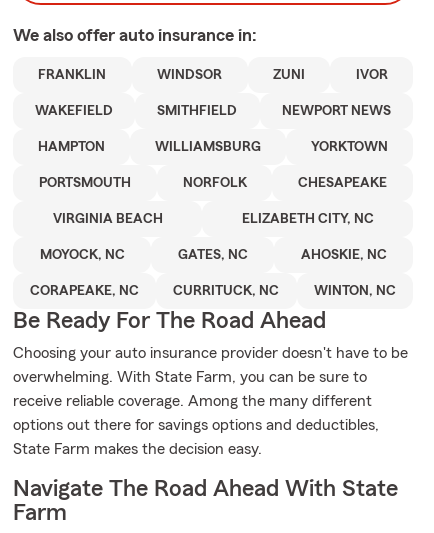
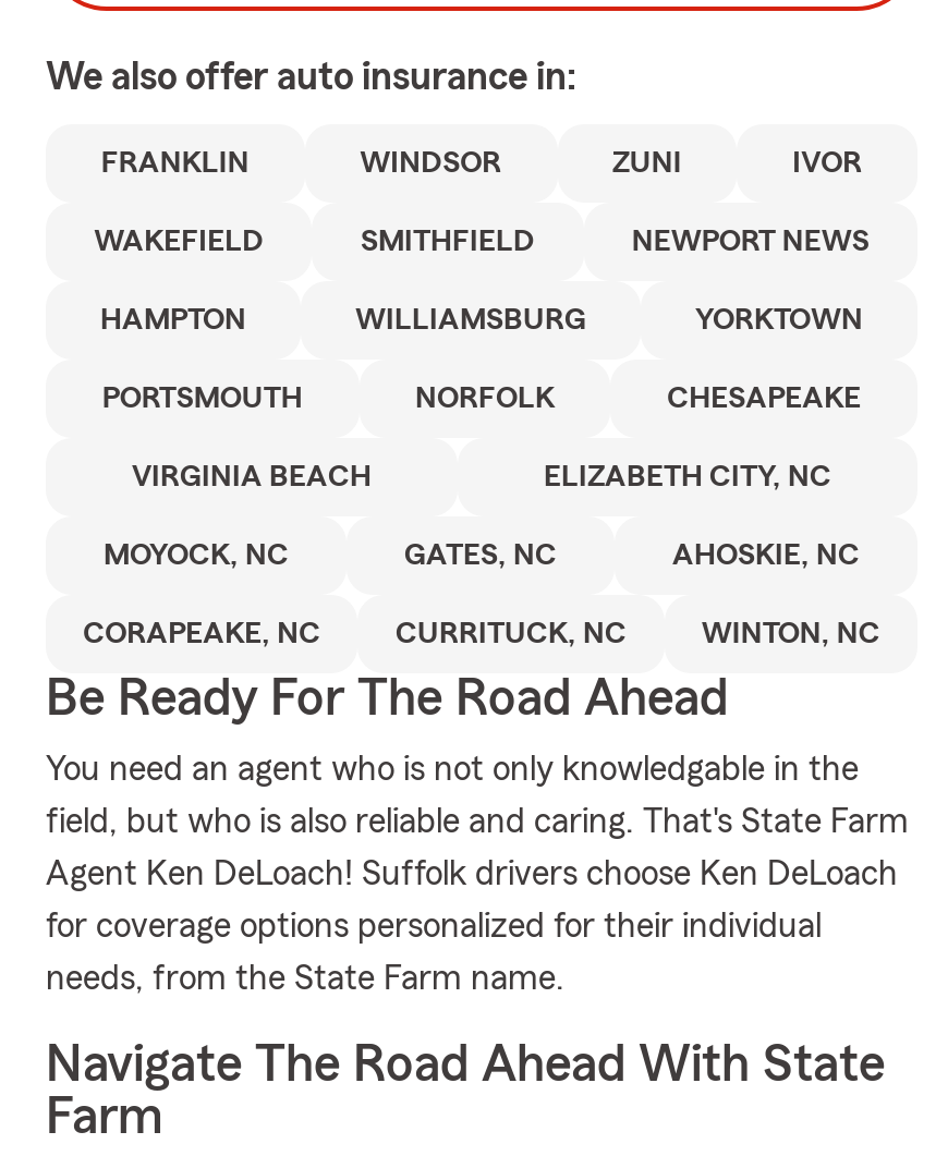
- Choosing your auto insurance provider doesn't have to be
+ You need an agent who is not only knowledgable in the

- overwhelming. With State Farm, you can be sure to
+ field, but who is also reliable and caring. That's State Farm

- receive reliable coverage. Among the many different
+ Agent Ken DeLoach! Suffolk drivers choose Ken DeLoach

- options out there for savings options and deductibles,
+ for coverage options personalized for their individual

- State Farm makes the decision easy.
+ needs, from the State Farm name.
